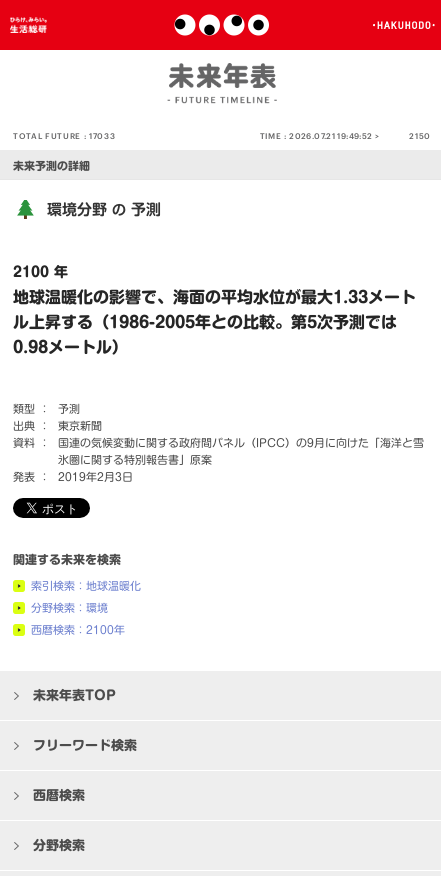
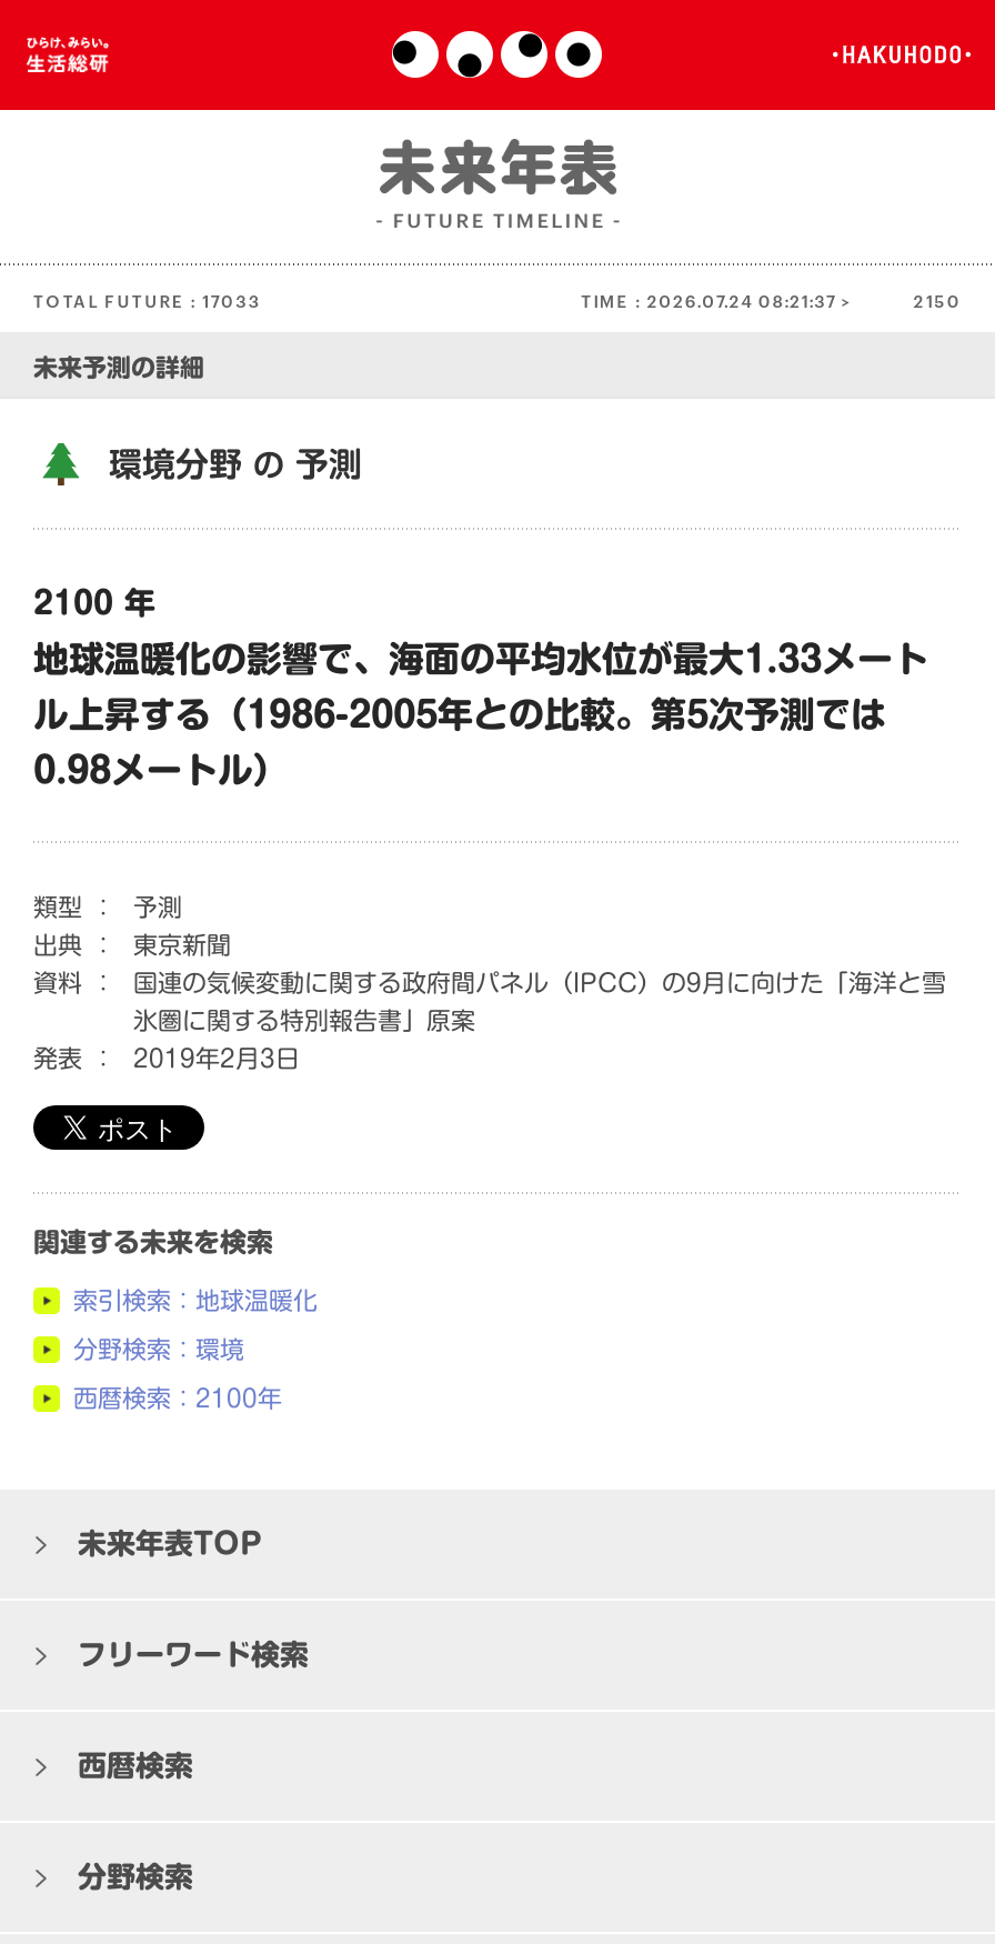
- TIME : 2026.07.21 19:49:52 >
+ TIME : 2026.07.24 08:21:37 >
